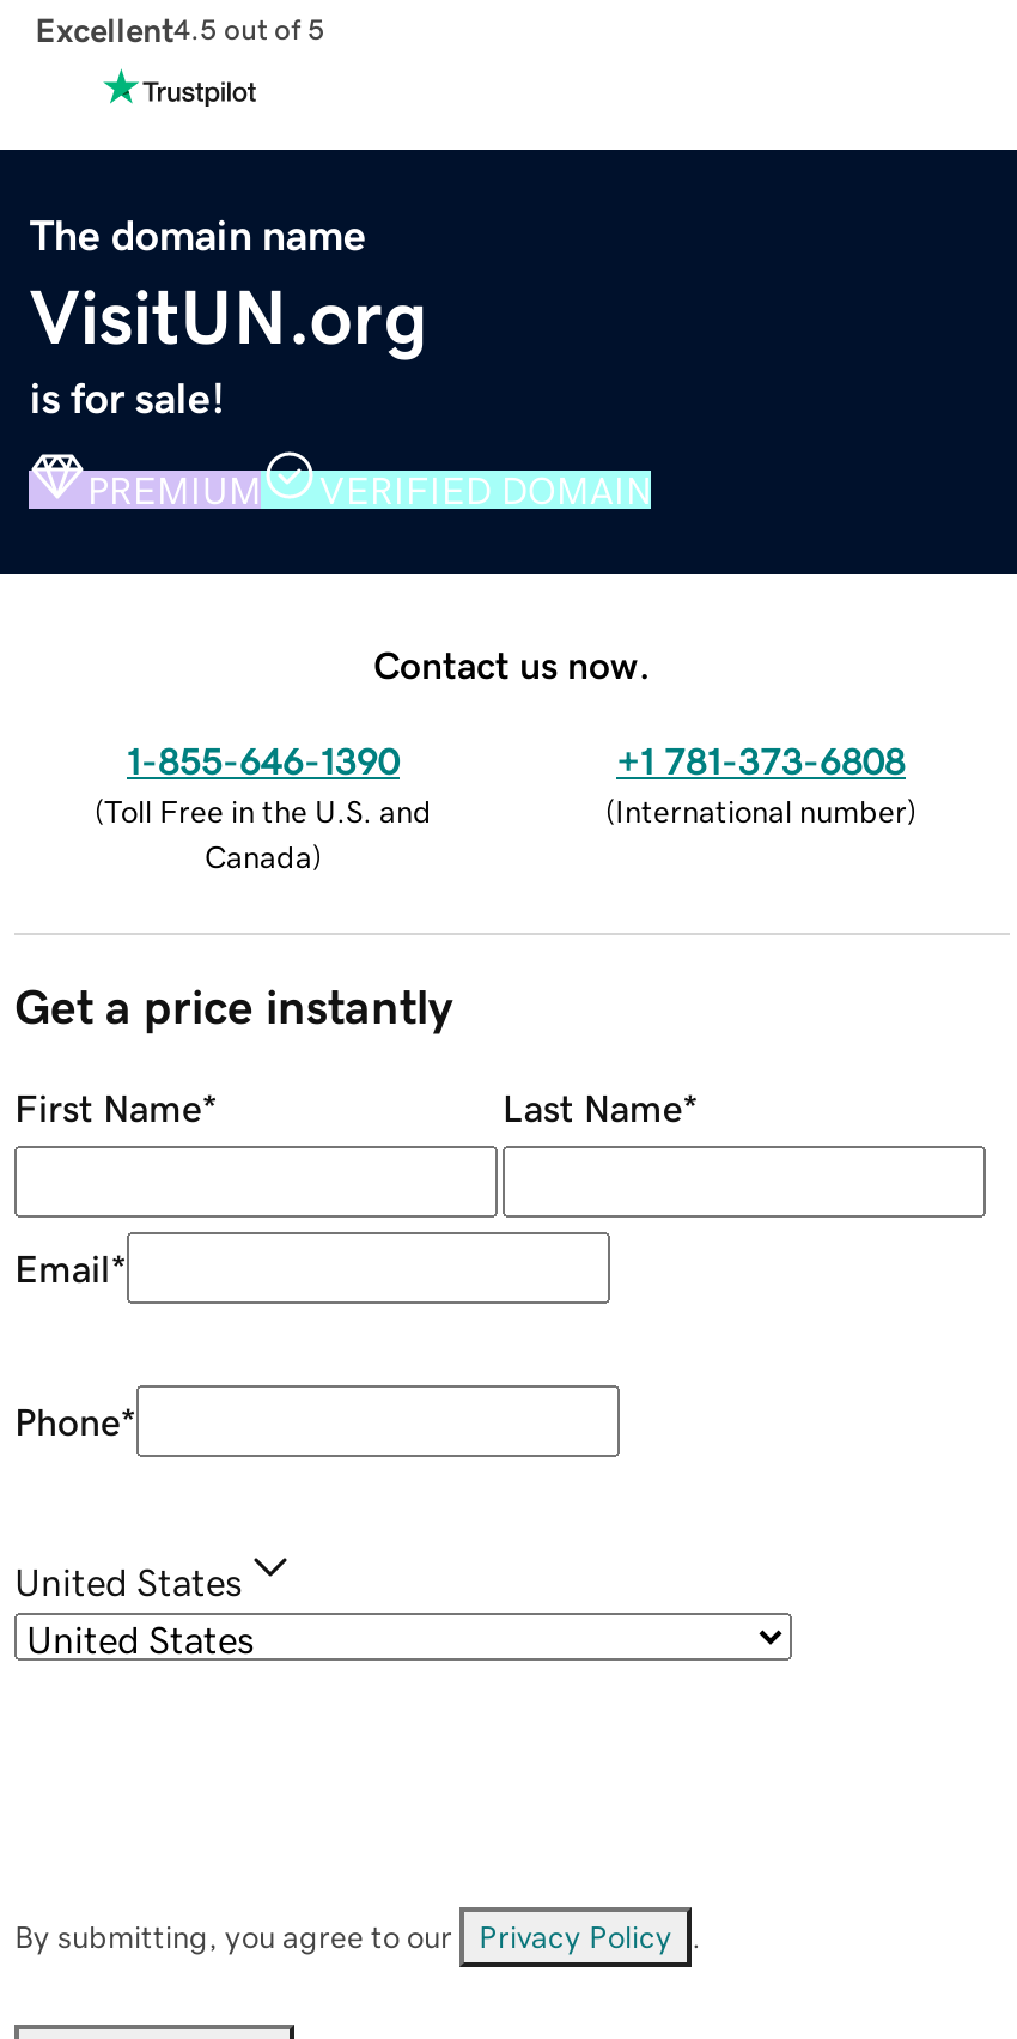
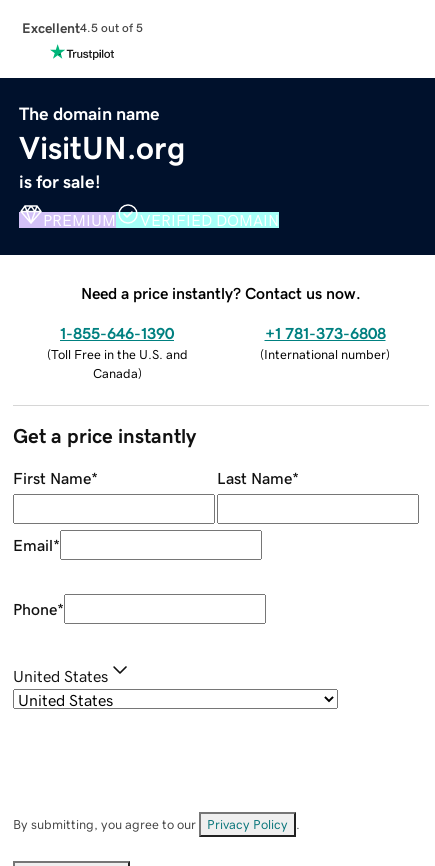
- Contact us now.
+ Need a price instantly? Contact us now.
